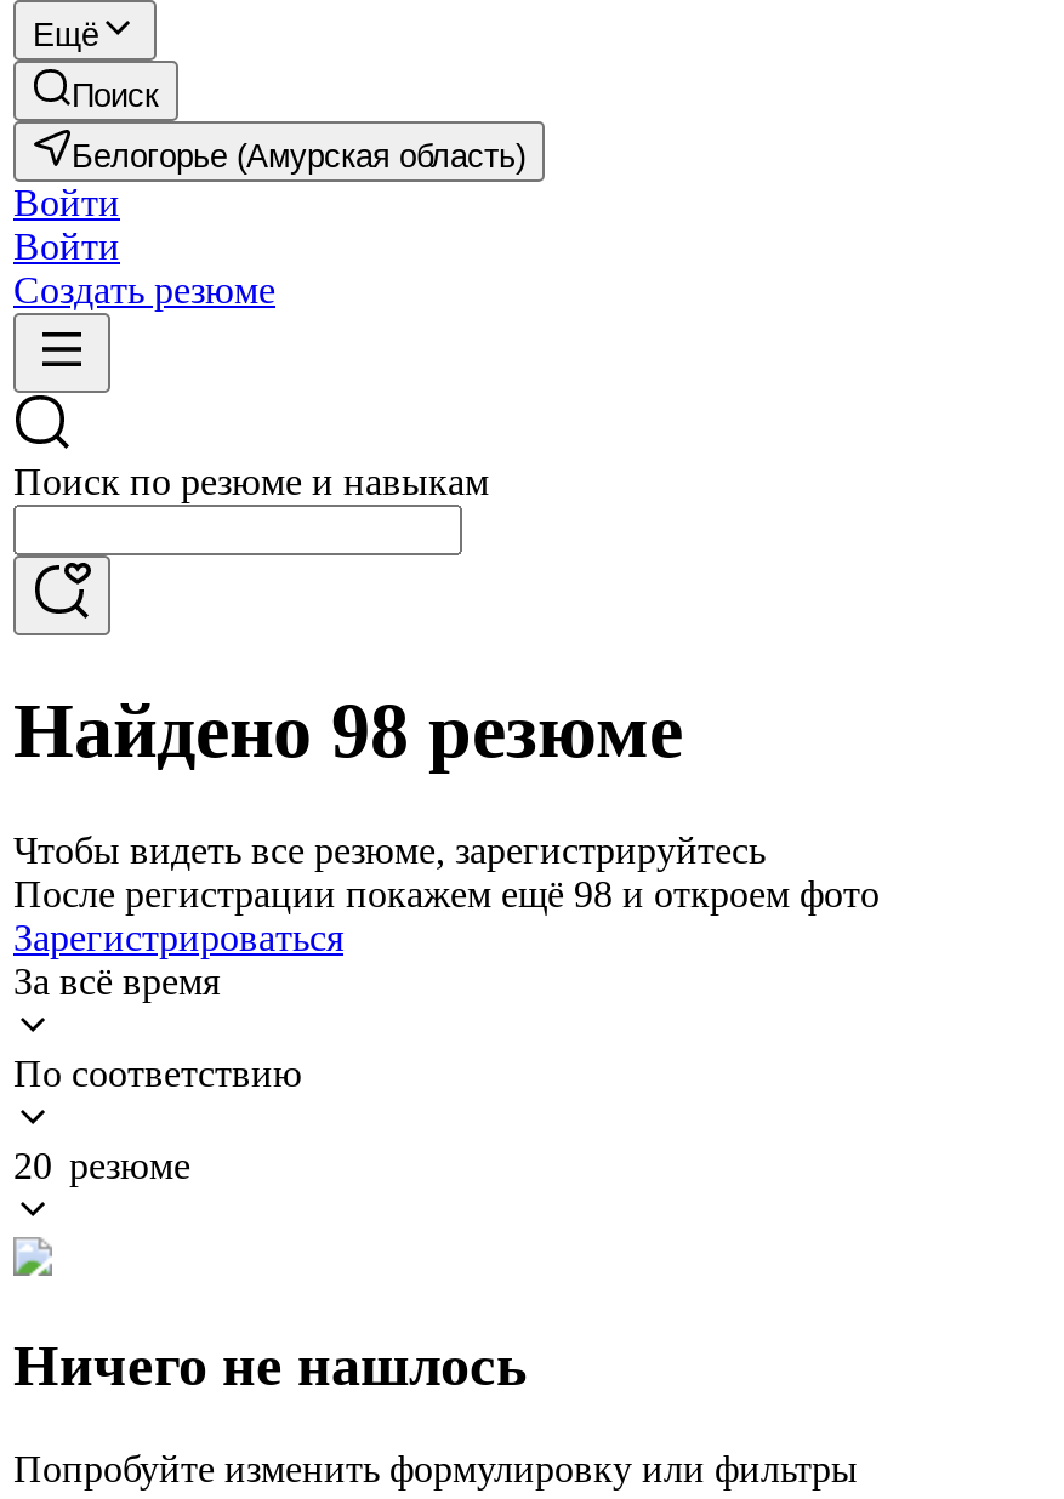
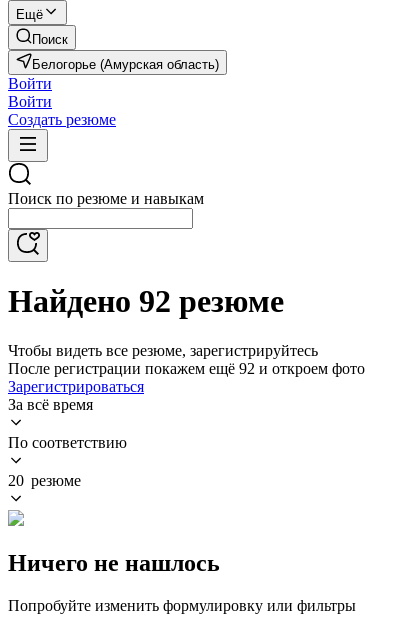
- Найдено 98 резюме
+ Найдено 92 резюме

- После регистрации покажем ещё 98 и откроем фото
+ После регистрации покажем ещё 92 и откроем фото
